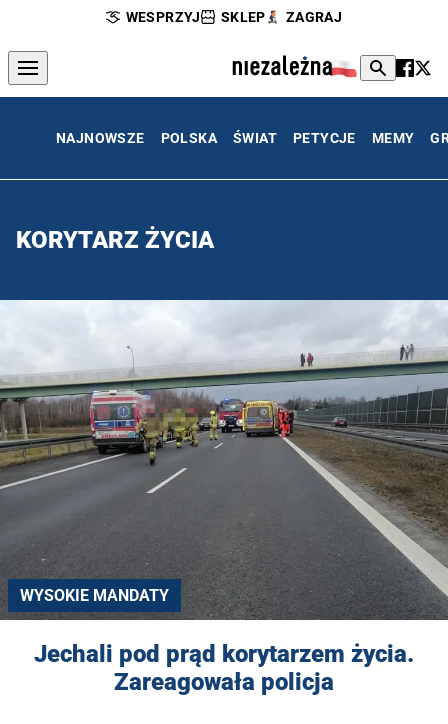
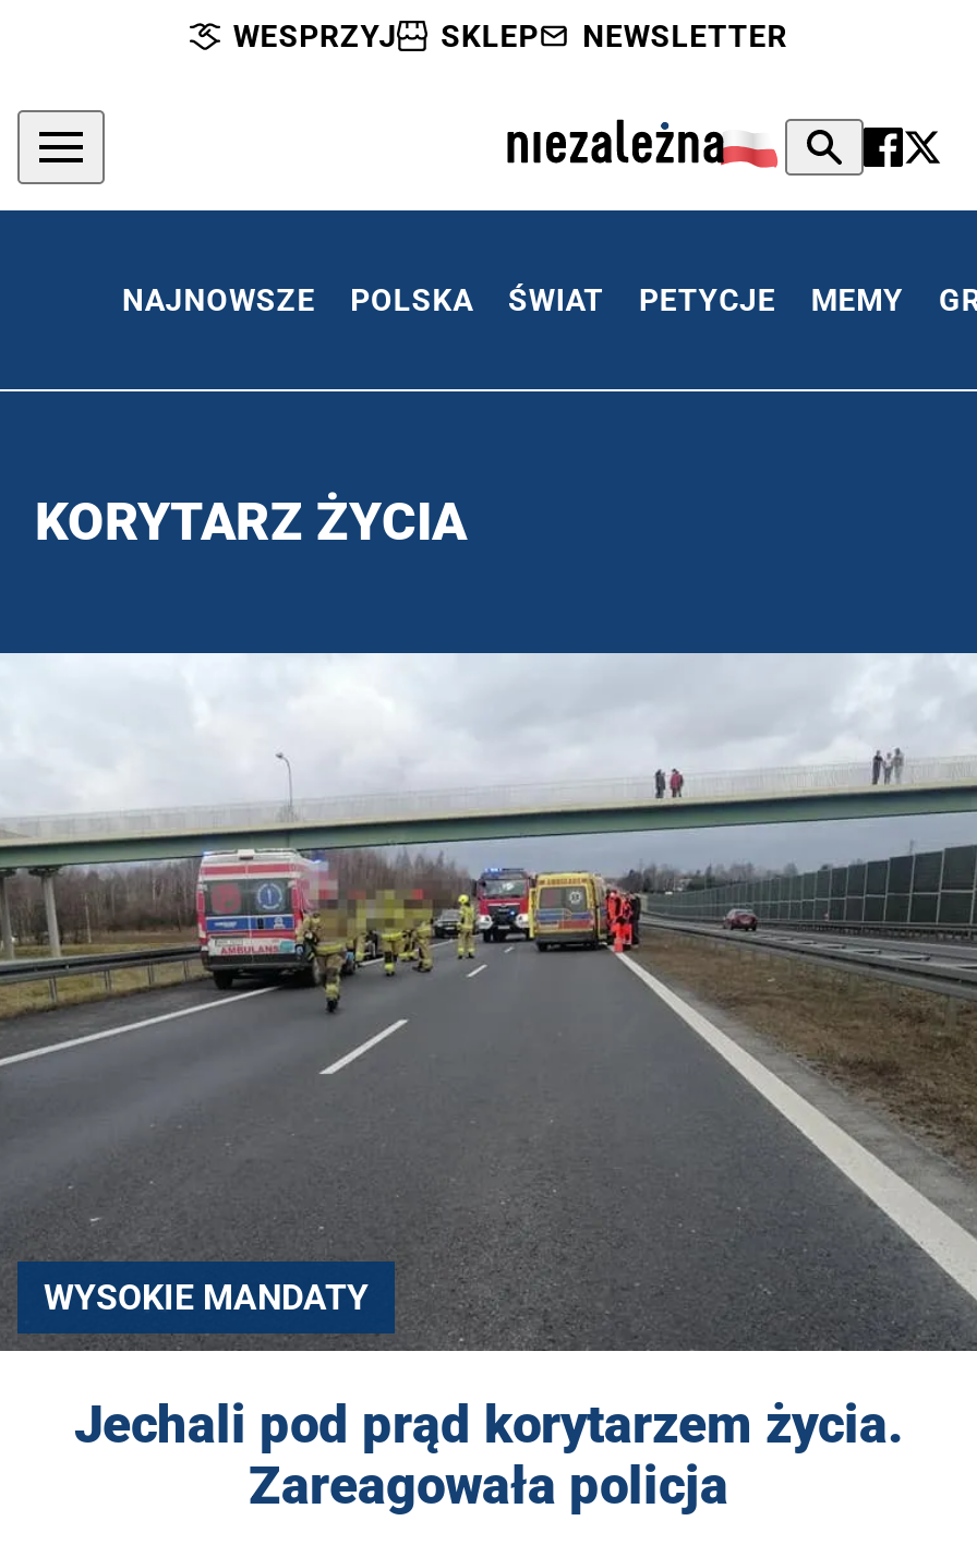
- ZAGRAJ
+ NEWSLETTER
